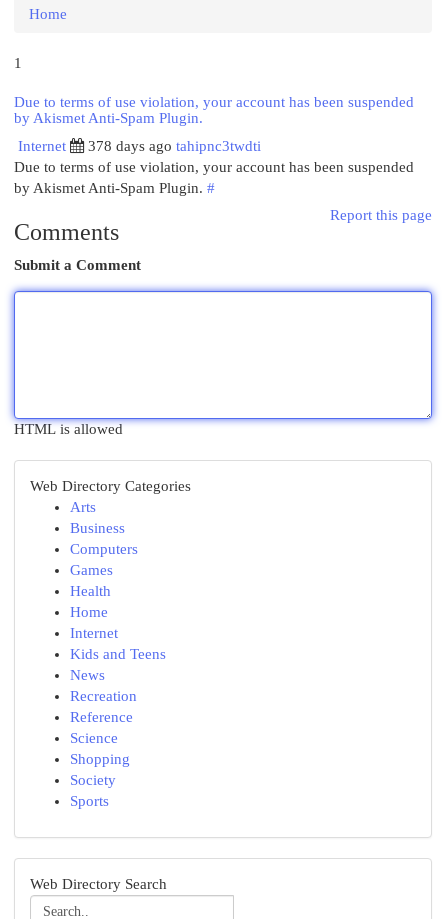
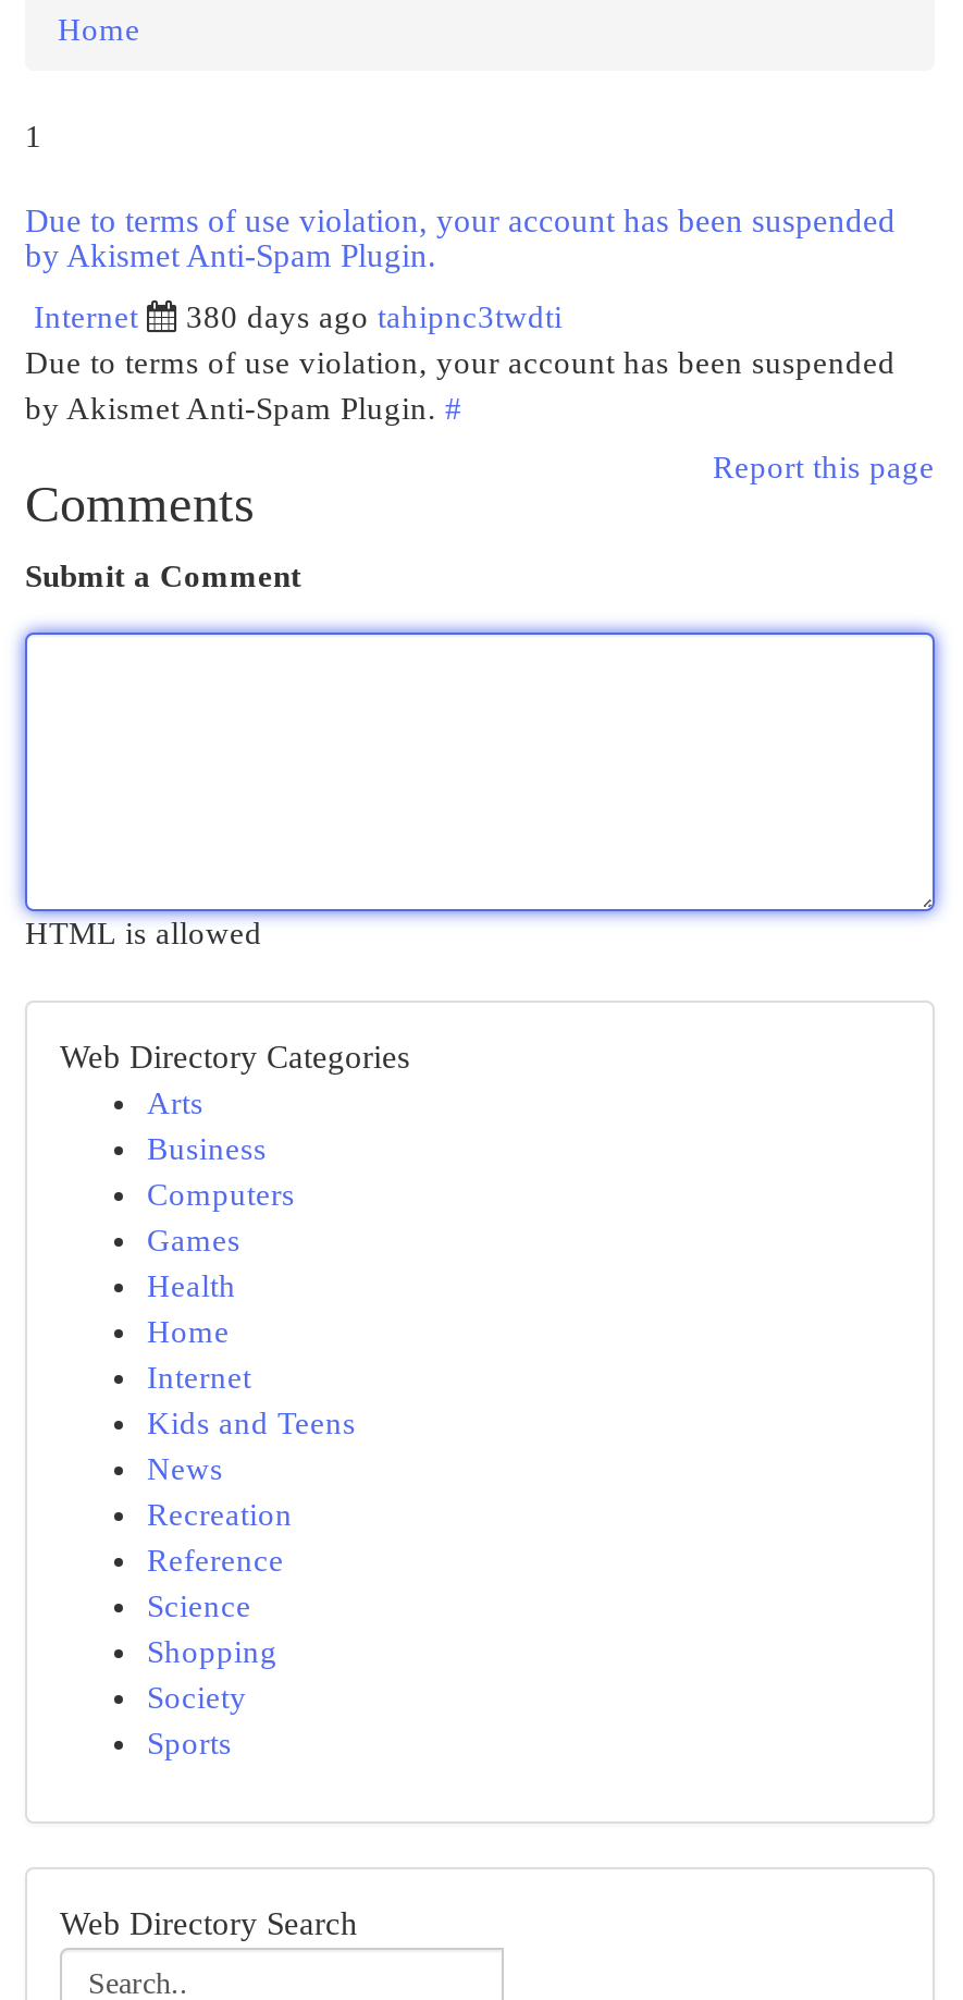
- 378 days ago tahipnc3twdti
+ 380 days ago tahipnc3twdti
